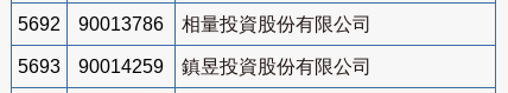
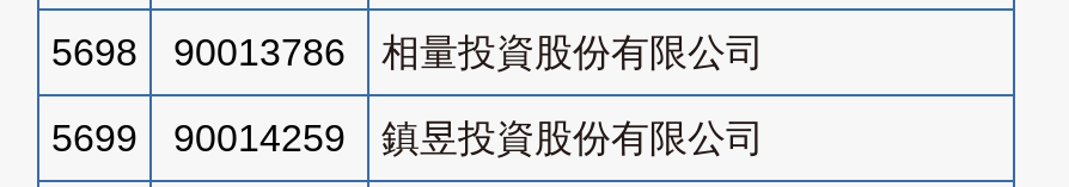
- 5692 90013786 相量投資股份有限公司
+ 5698 90013786 相量投資股份有限公司

- 5693 90014259 鎮昱投資股份有限公司
+ 5699 90014259 鎮昱投資股份有限公司
